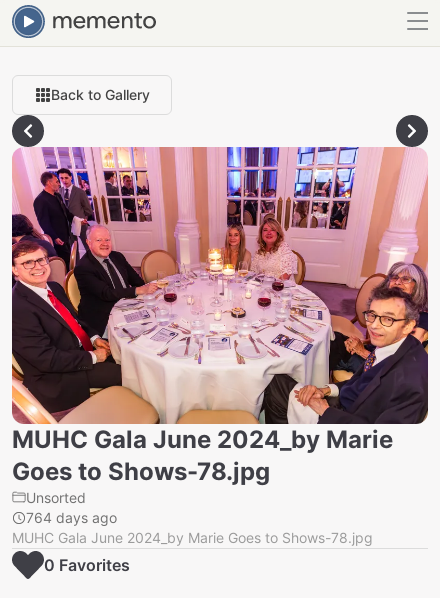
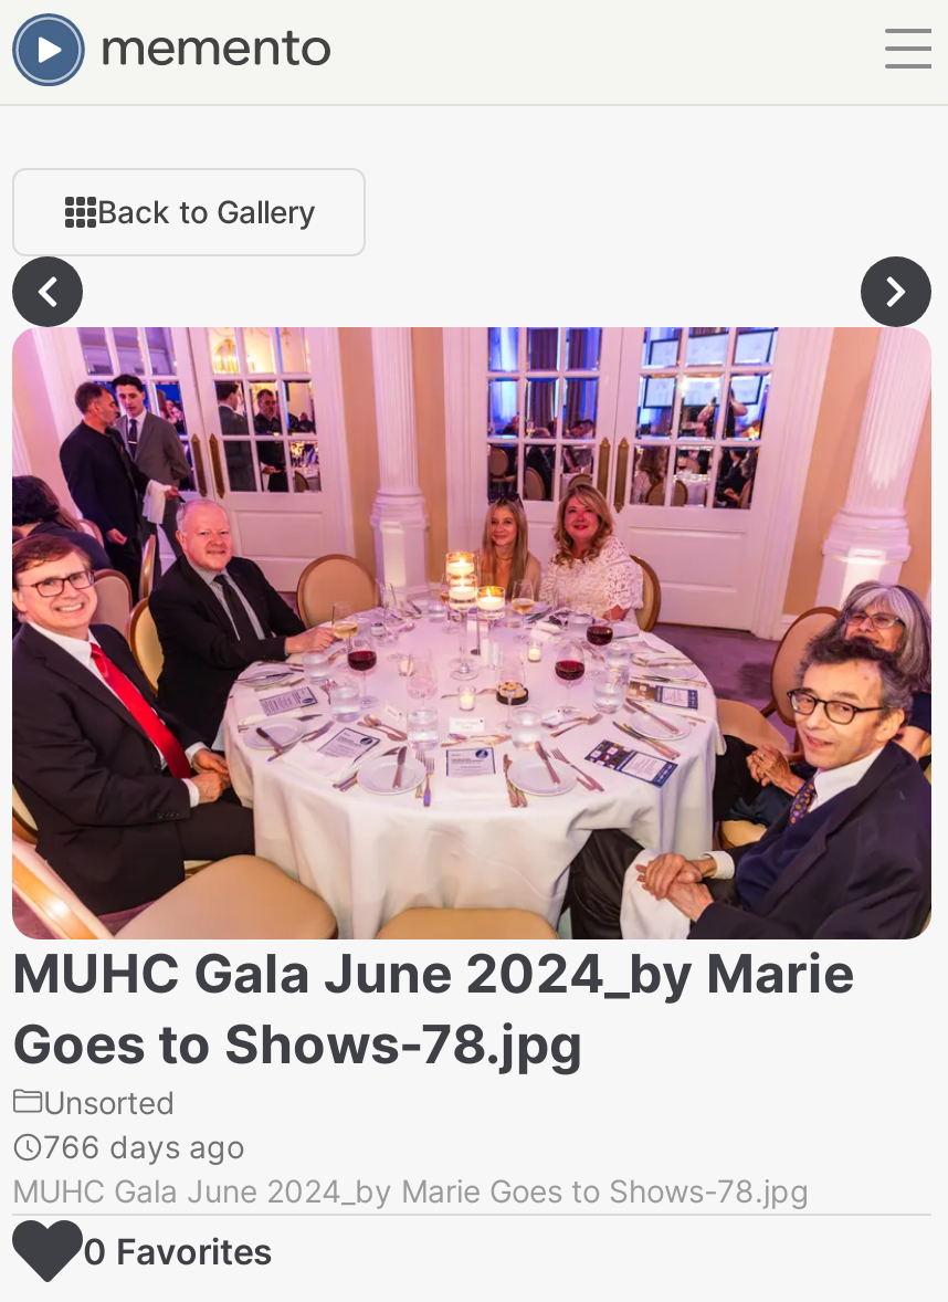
- 764 days ago
+ 766 days ago
